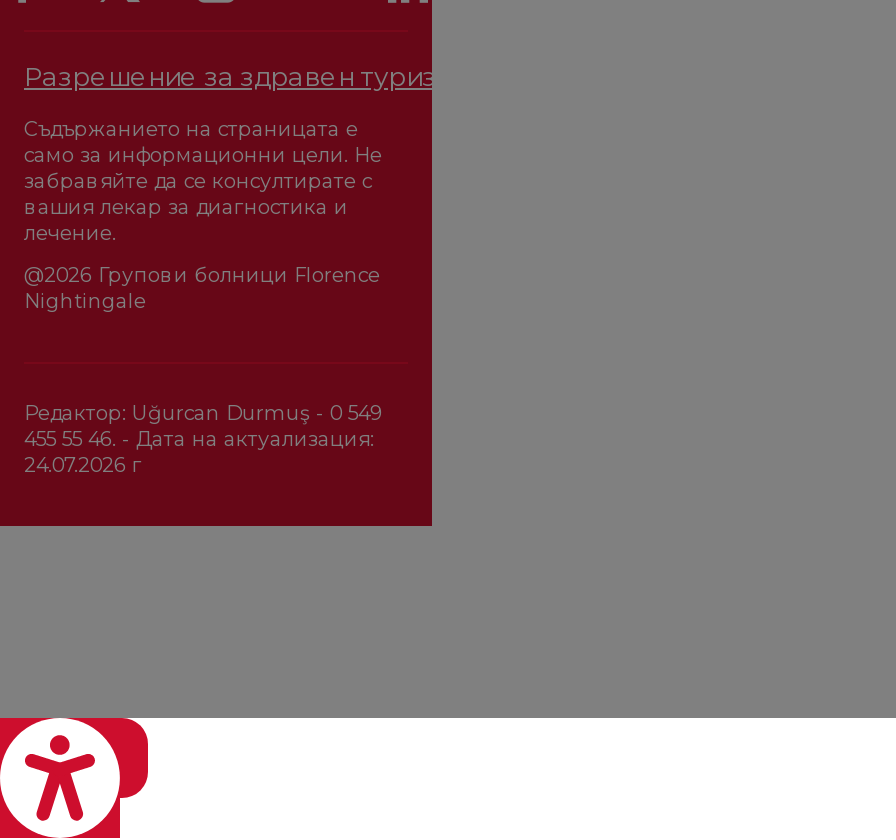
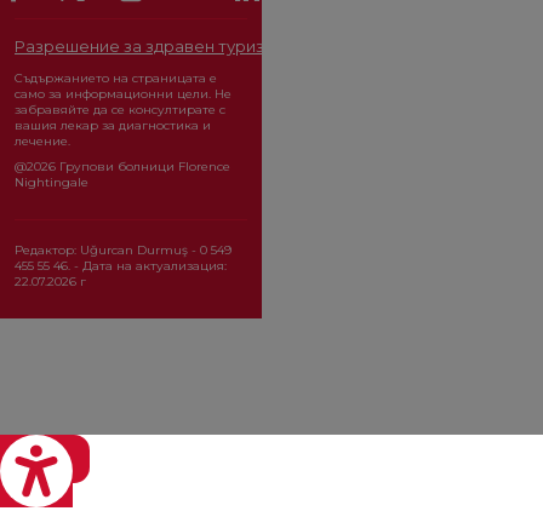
- 24.07.2026 г
+ 22.07.2026 г
